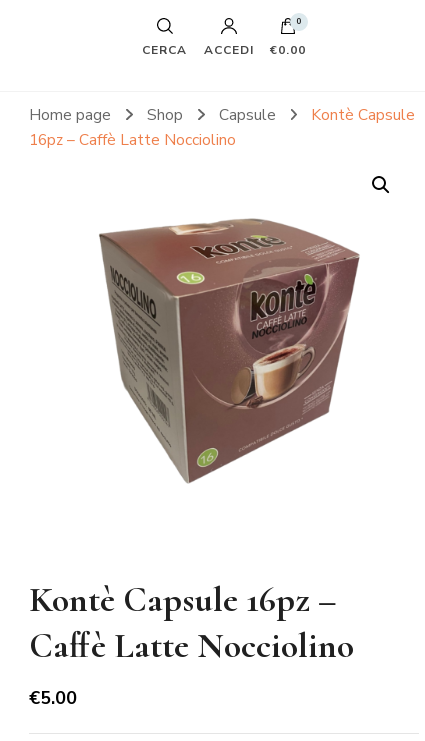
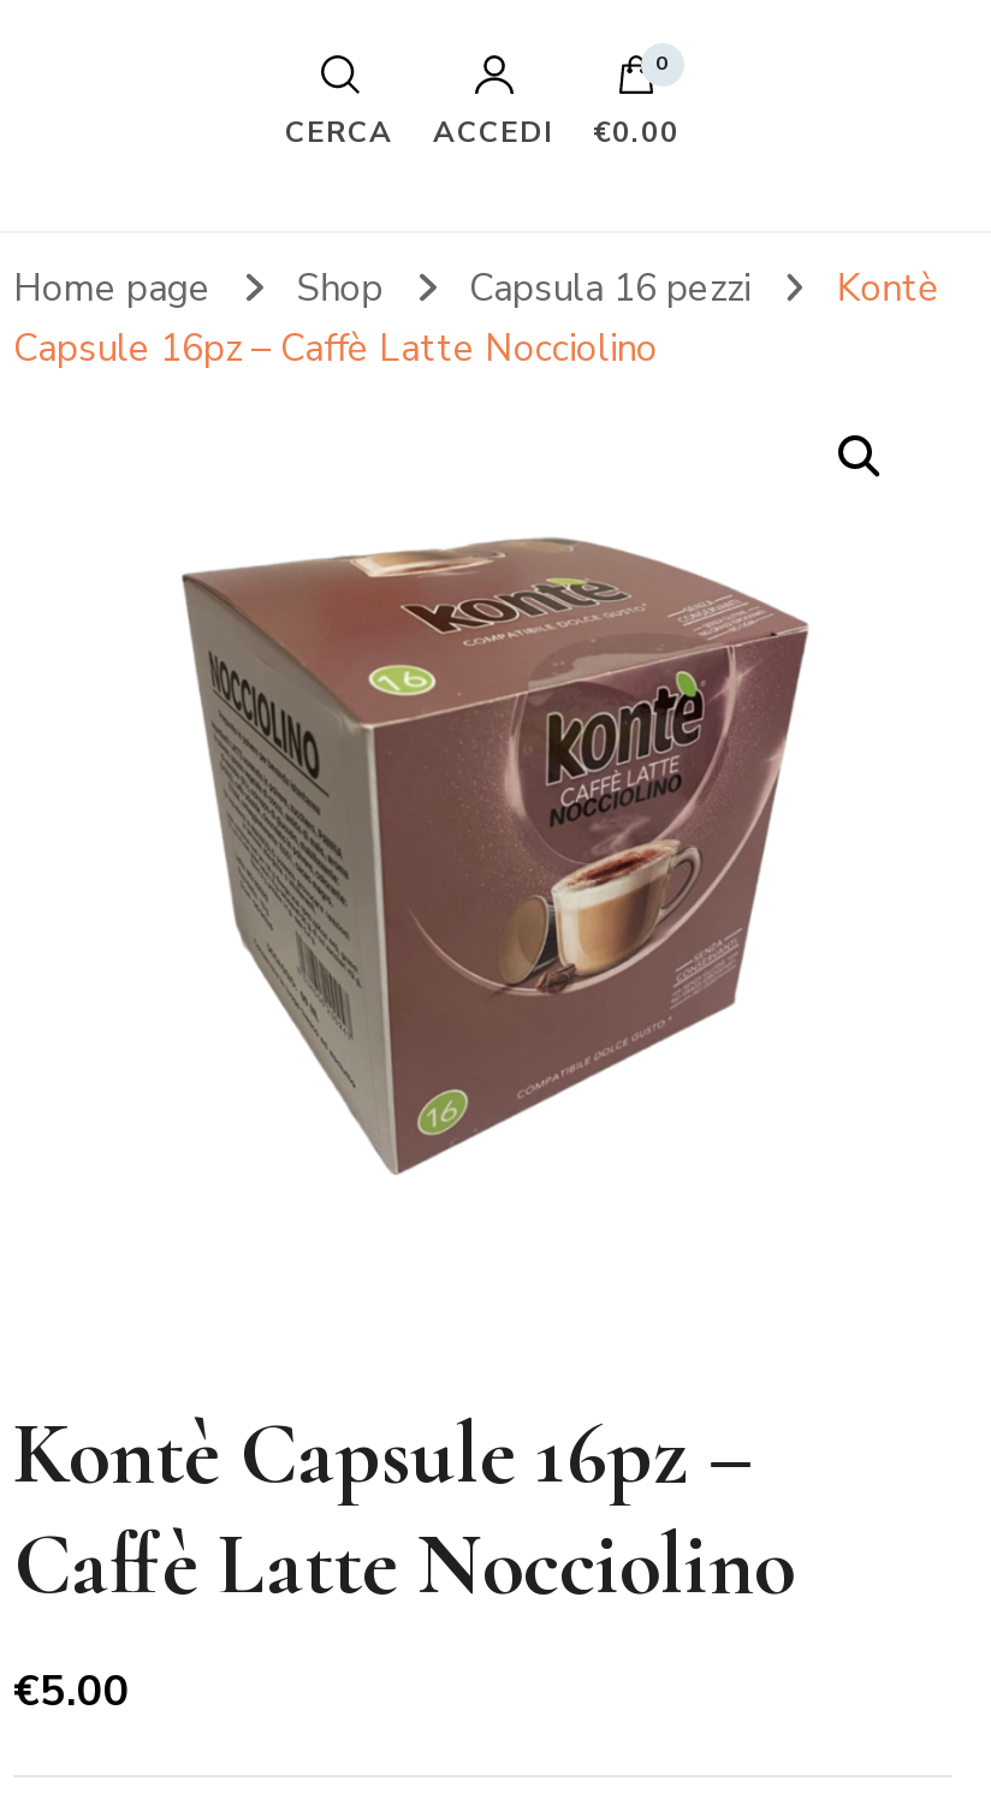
- Capsule
- Kontè Capsule
- 16pz – Caffè Latte Nocciolino
+ Capsula 16 pezzi
+ Kontè
+ Capsule 16pz – Caffè Latte Nocciolino
